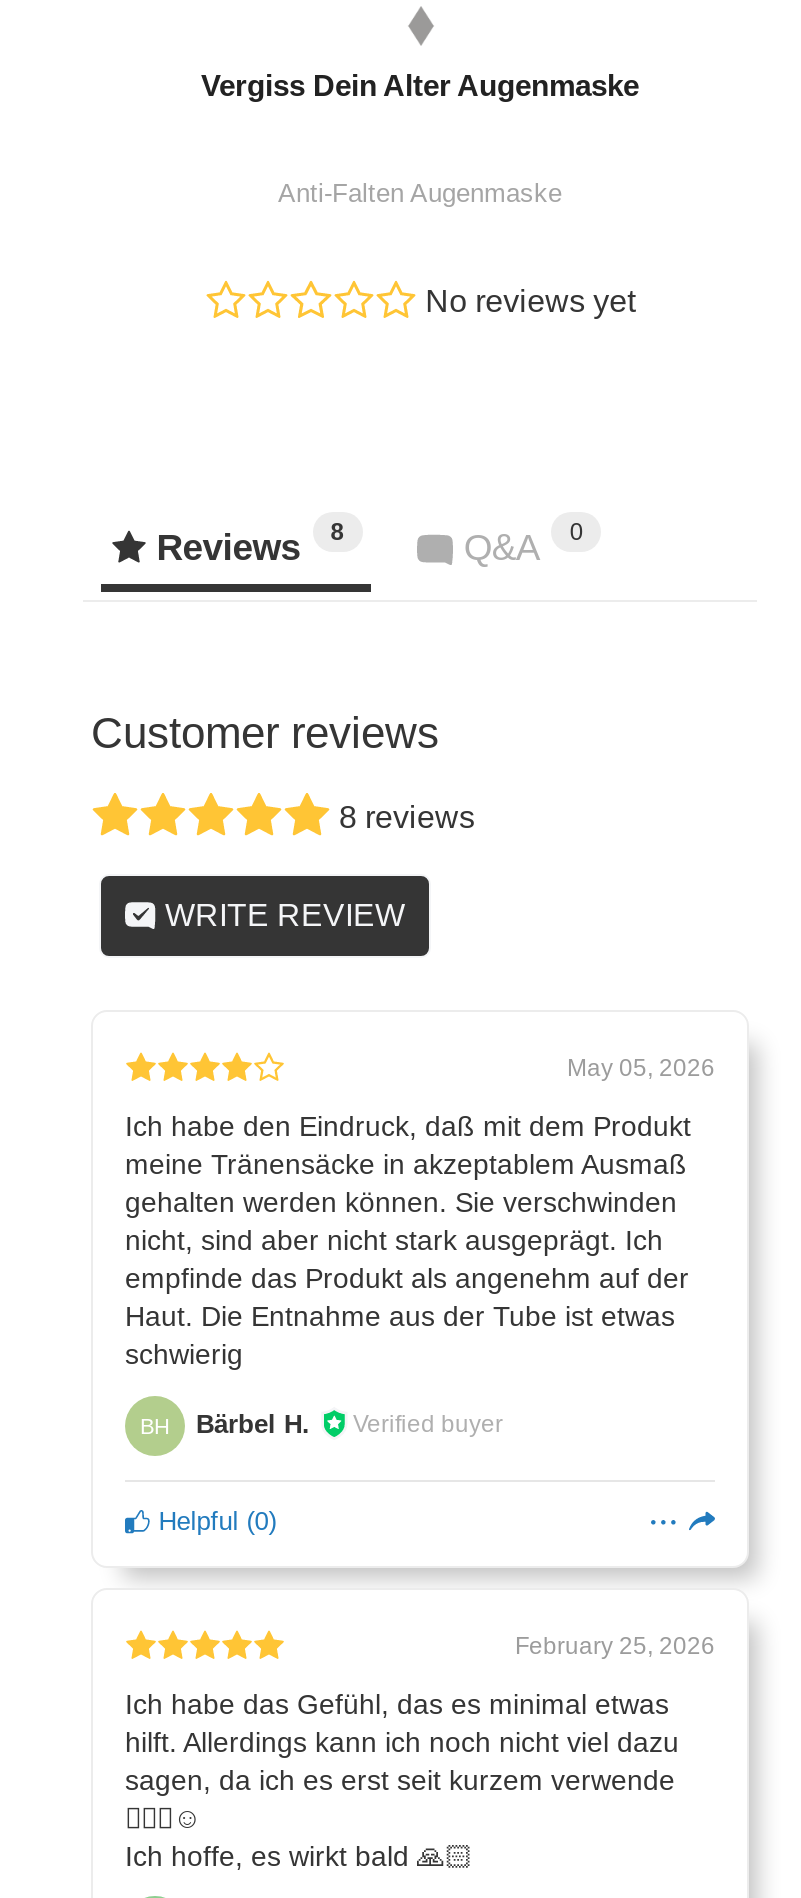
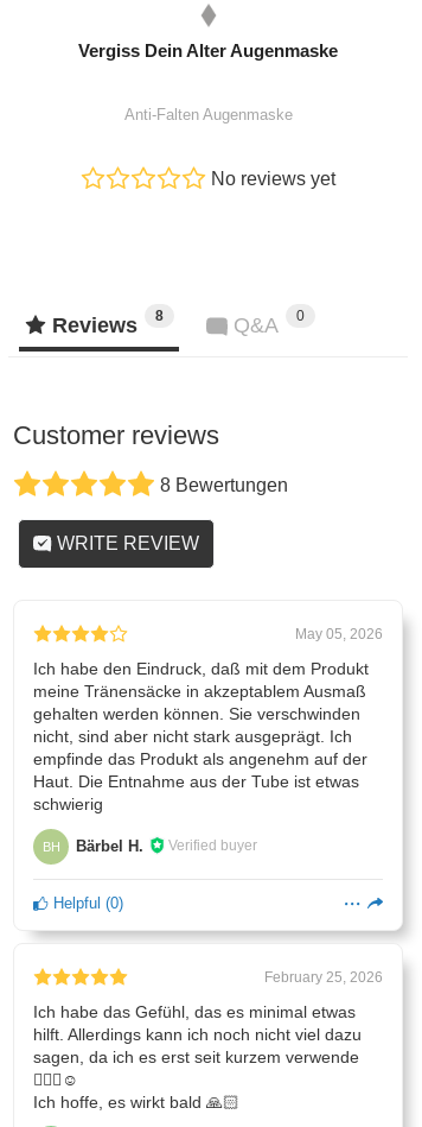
- 8 reviews
+ 8 Bewertungen
